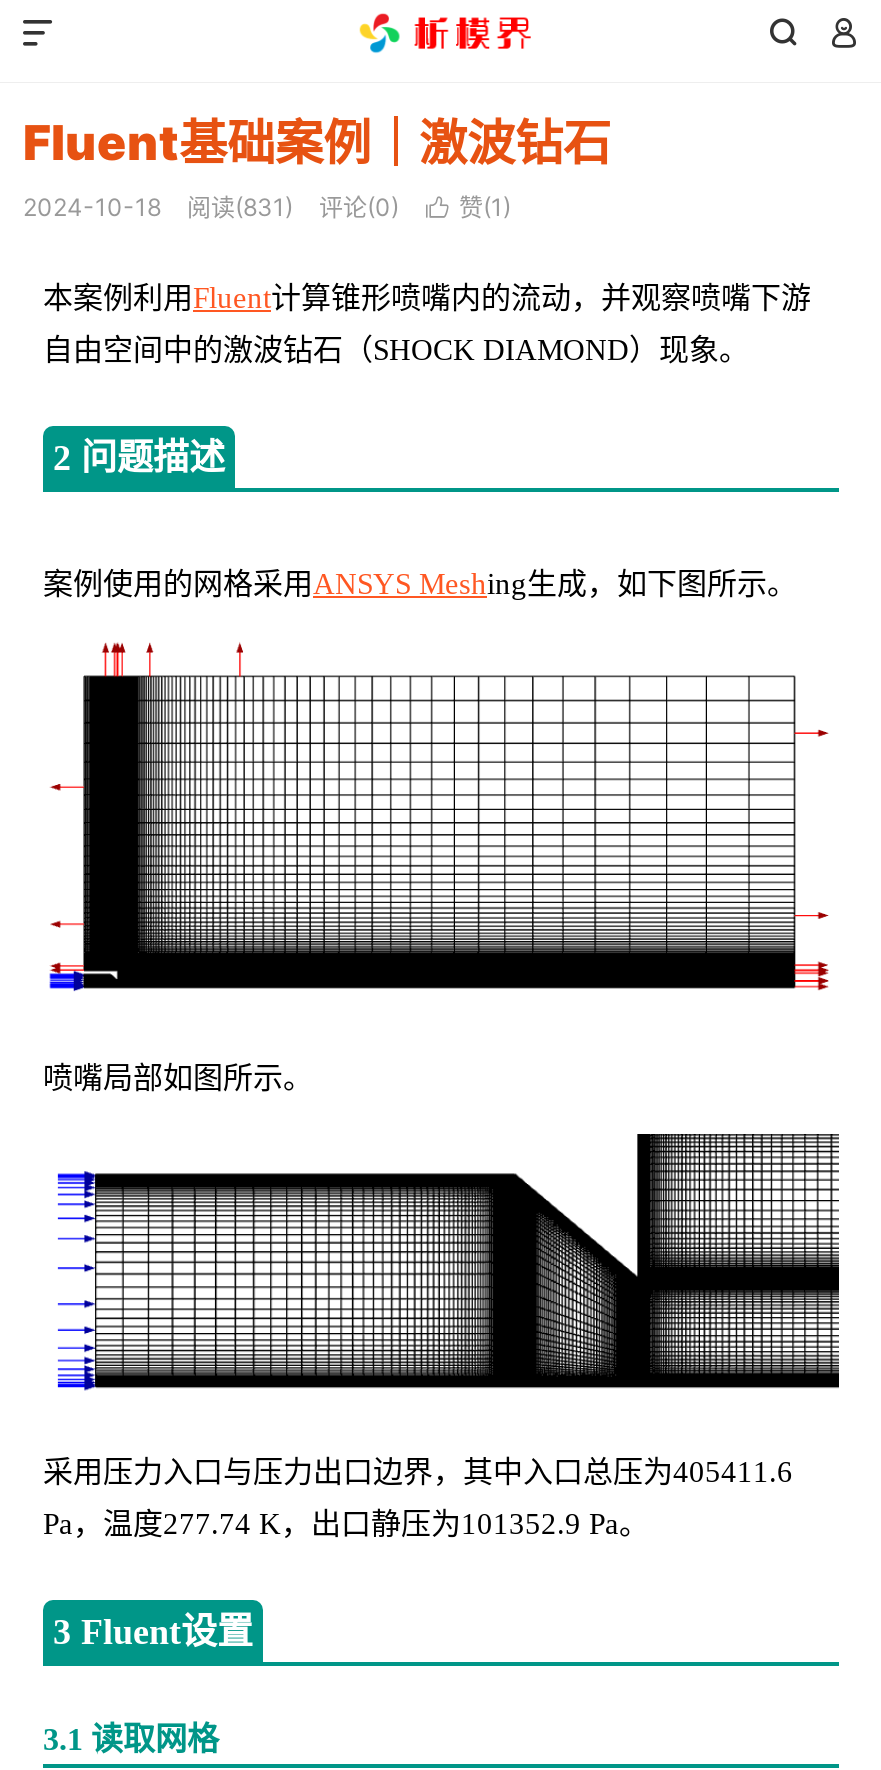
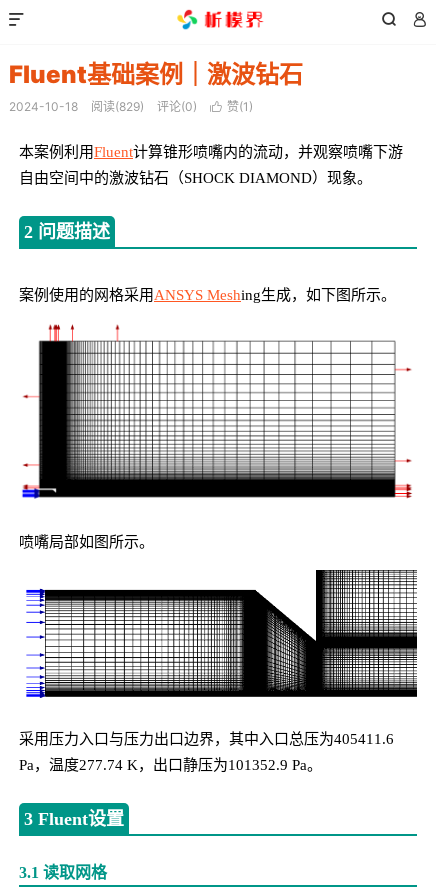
- 阅读(831)
+ 阅读(829)
